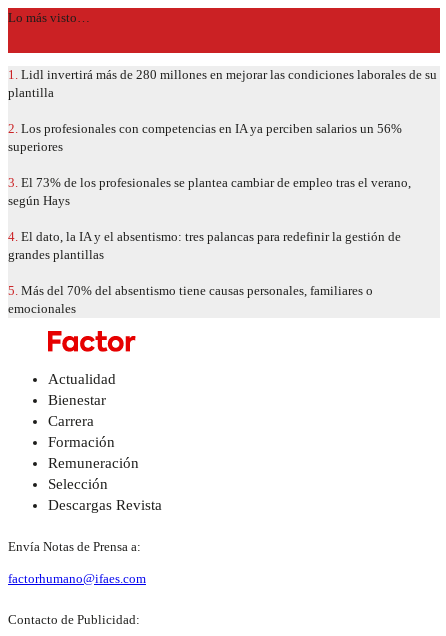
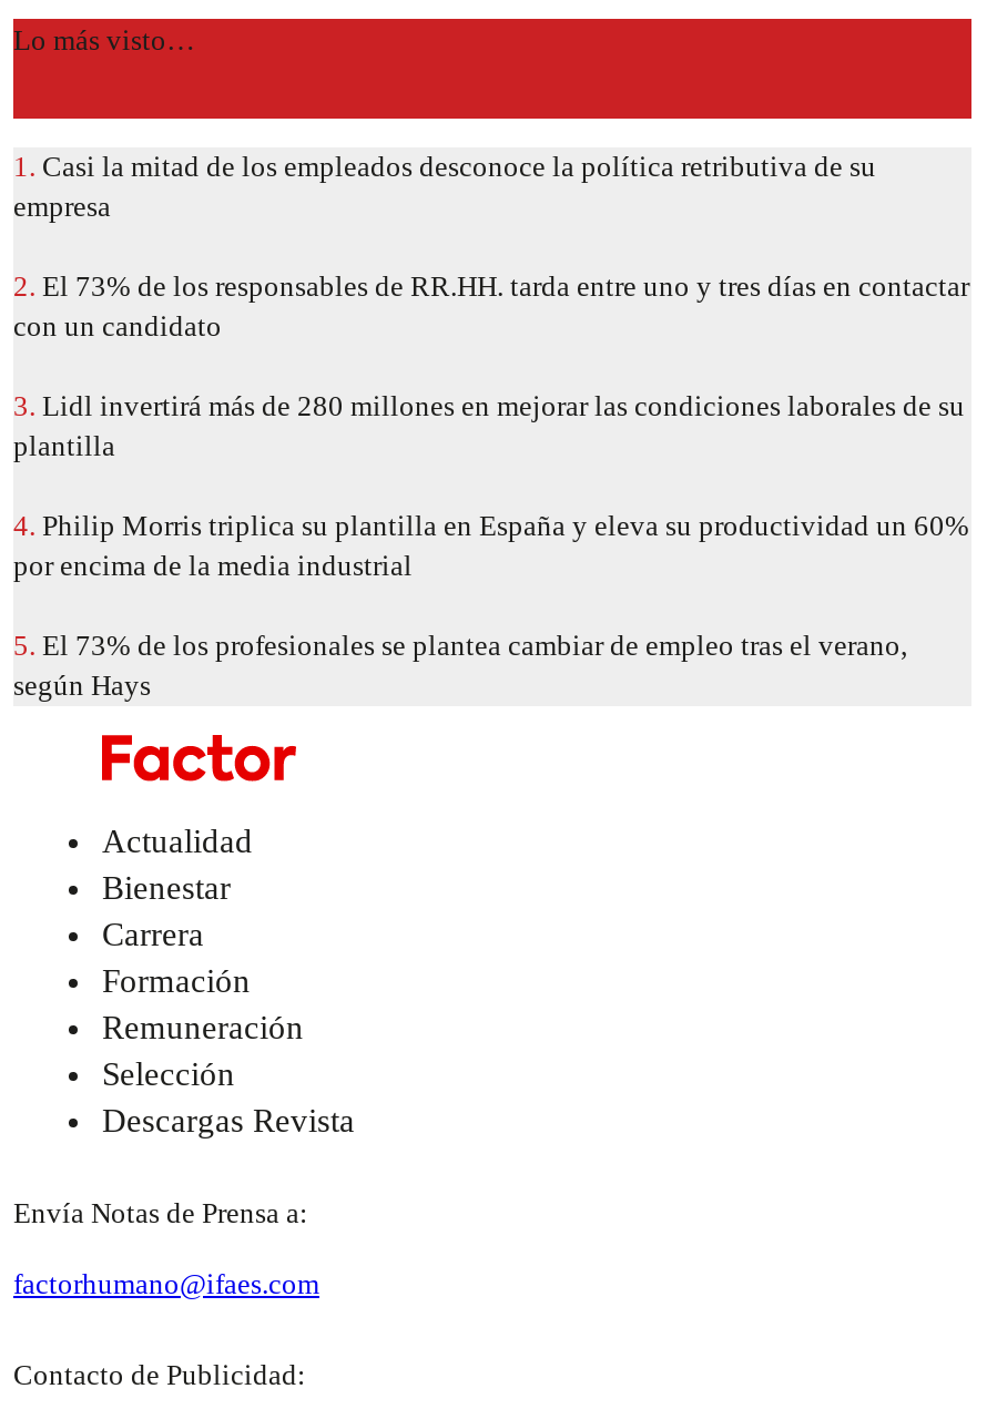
- 1. Lidl invertirá más de 280 millones en mejorar las condiciones laborales de su
+ 1. Casi la mitad de los empleados desconoce la política retributiva de su
+ empresa
+ 2. El 73% de los responsables de RR.HH. tarda entre uno y tres días en contactar
+ con un candidato
+ 3. Lidl invertirá más de 280 millones en mejorar las condiciones laborales de su

moved down: plantilla

- 2. Los profesionales con competencias en IA ya perciben salarios un 56%
- superiores
+ 4. Philip Morris triplica su plantilla en España y eleva su productividad un 60%
+ por encima de la media industrial

- 3. El 73% de los profesionales se plantea cambiar de empleo tras el verano,
+ 5. El 73% de los profesionales se plantea cambiar de empleo tras el verano,

moved down: según Hays

- 4. El dato, la IA y el absentismo: tres palancas para redefinir la gestión de
- grandes plantillas
- 5. Más del 70% del absentismo tiene causas personales, familiares o
- emocionales
